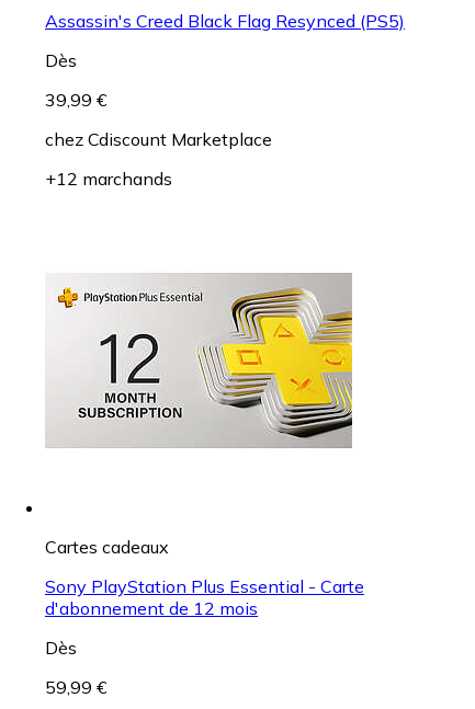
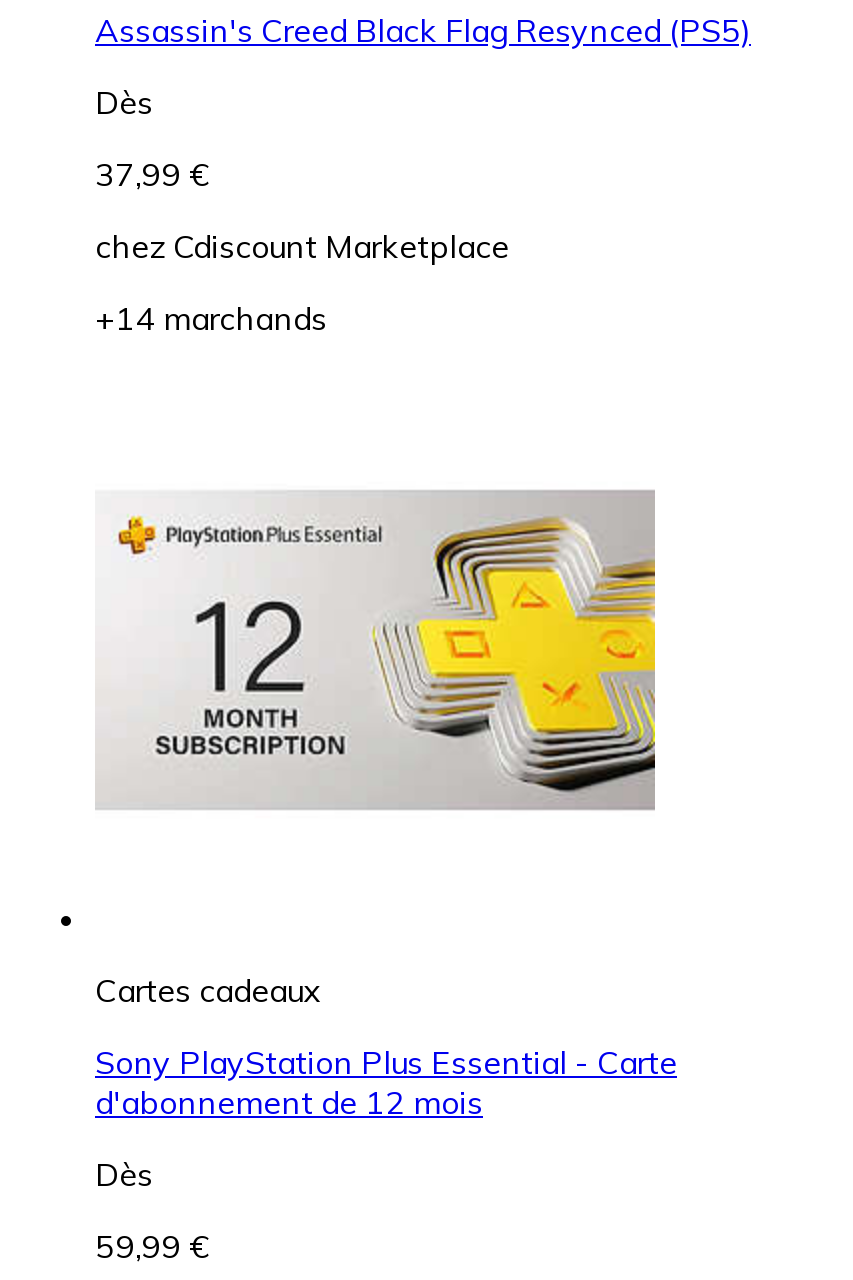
- 39,99 €
+ 37,99 €

- +12 marchands
+ +14 marchands
